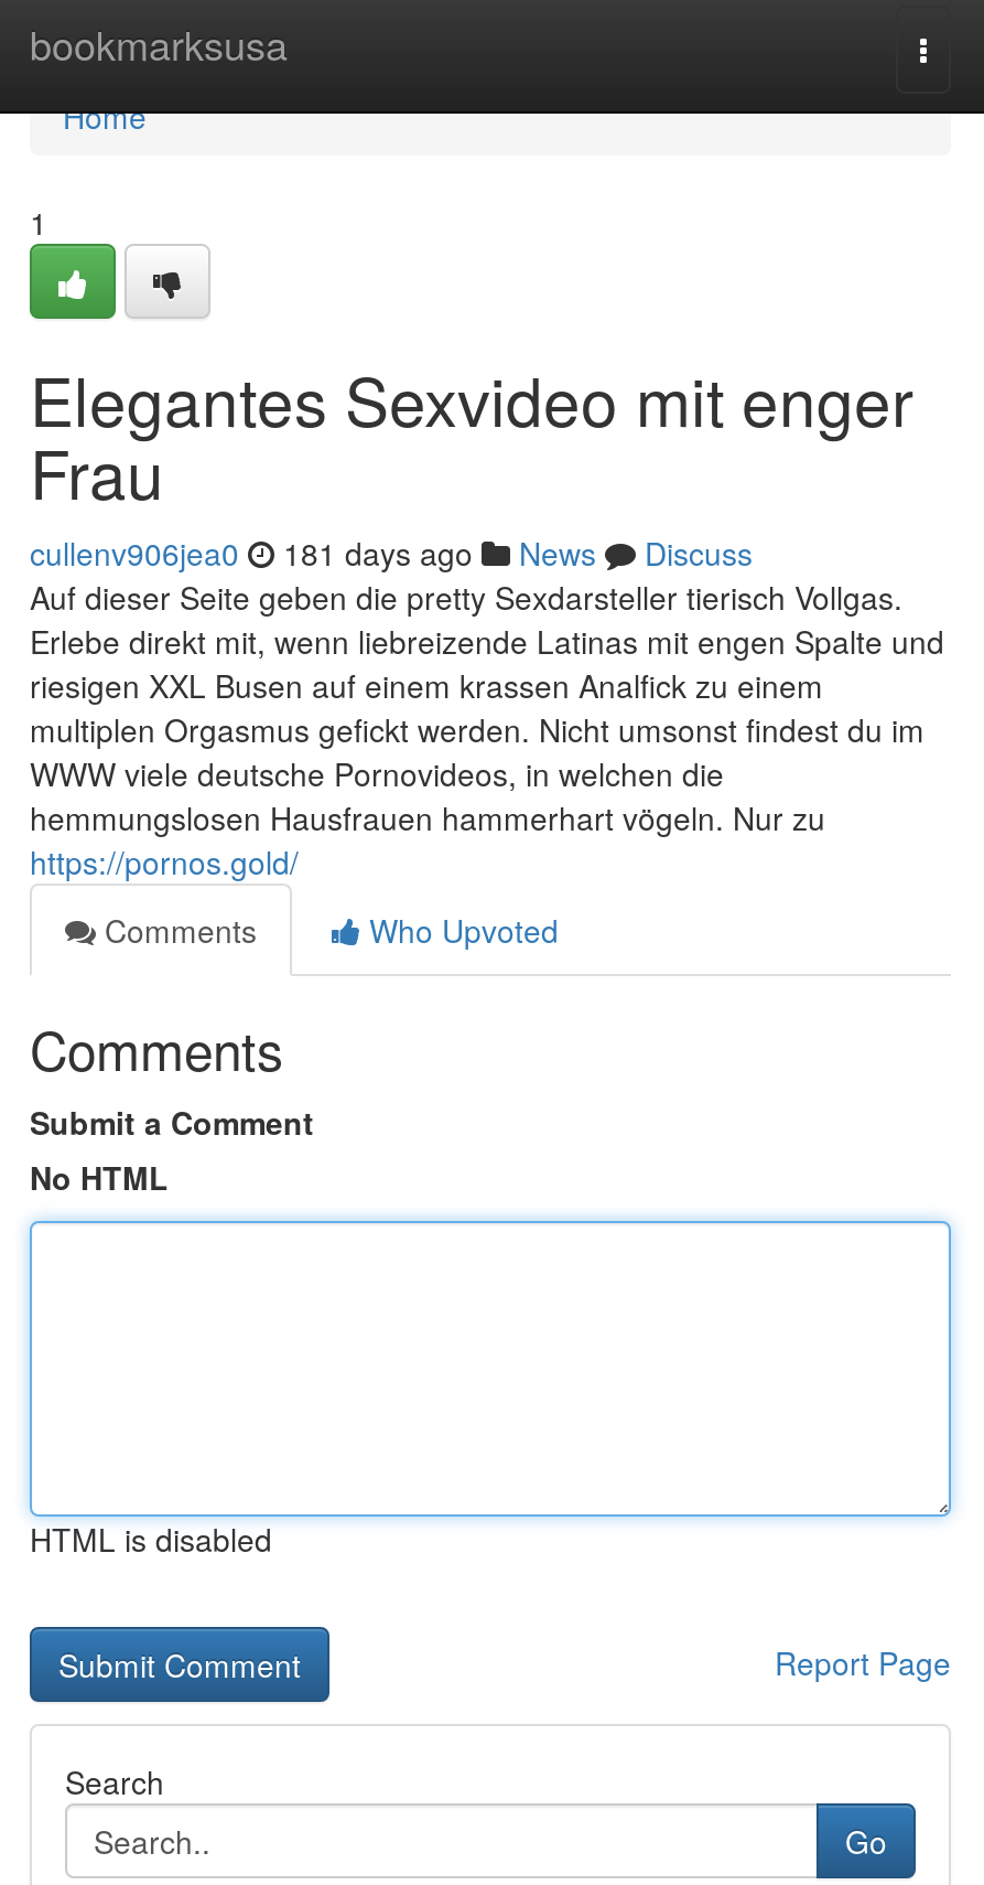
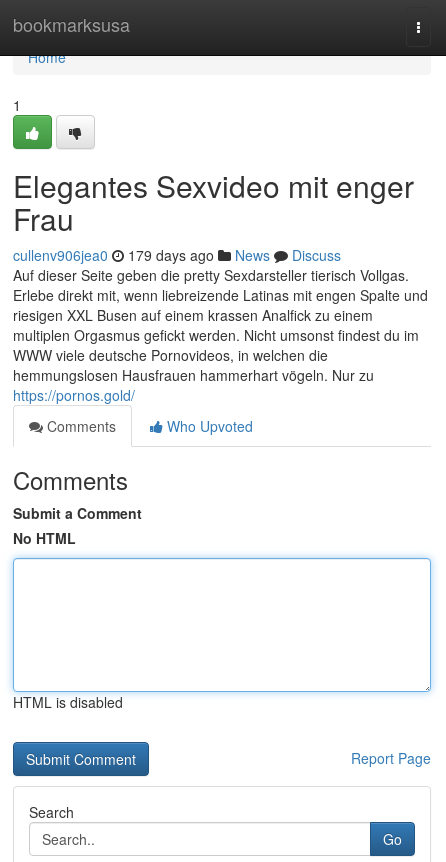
- cullenv906jea0 181 days ago News Discuss
+ cullenv906jea0 179 days ago News Discuss
